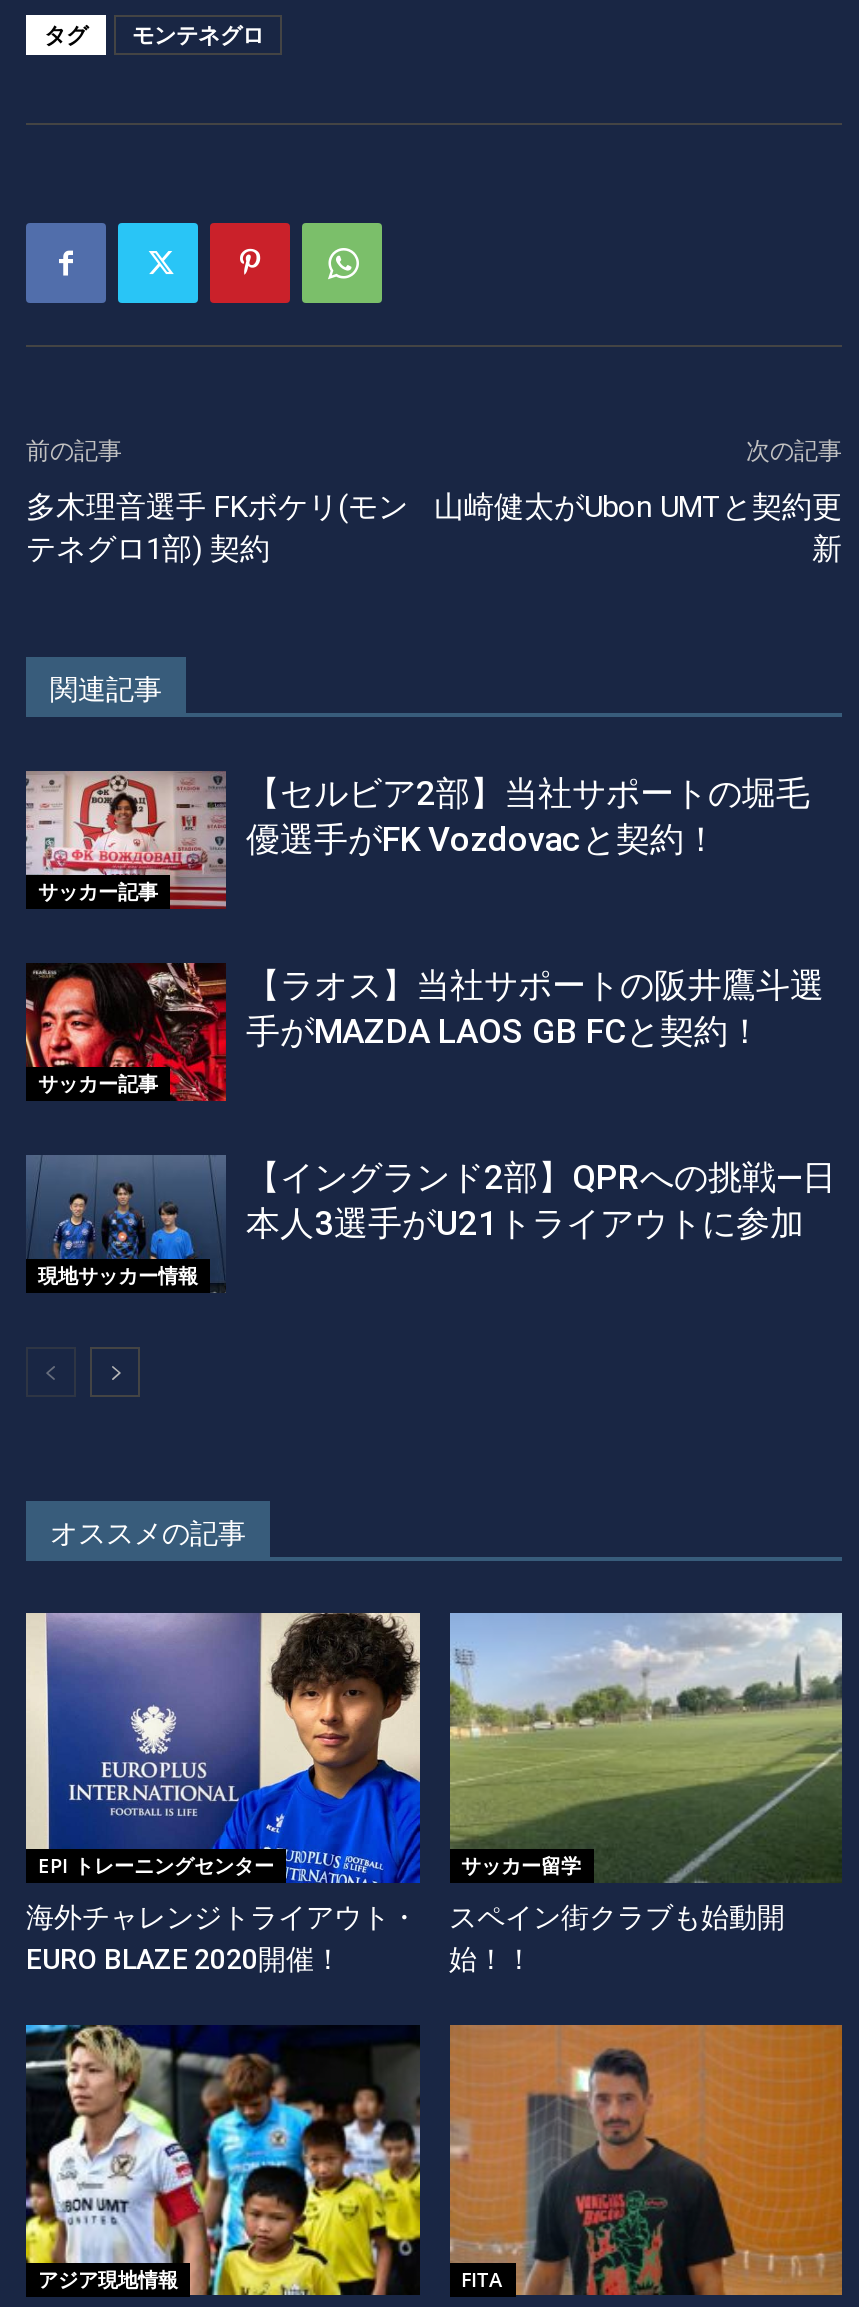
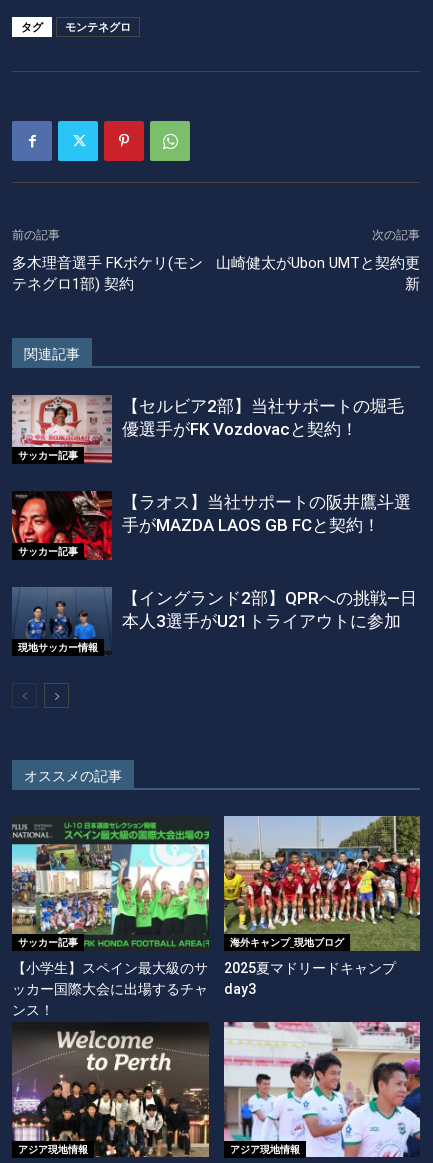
- [image]
- EPI トレーニングセンター
+ [image]
+ サッカー記事

- [image]
- サッカー留学
+ [image]
+ 海外キャンプ_現地ブログ

- 海外チャレンジトライアウト・
- EURO BLAZE 2020開催！
+ 【小学生】スペイン最大級のサ
+ ッカー国際大会に出場するチャ
+ ンス！

- スペイン街クラブも始動開
- 始！！
+ 2025夏マドリードキャンプ
+ day3

- [image]
- FITA
+ [image]
+ アジア現地情報

- [image]
+ [image]
